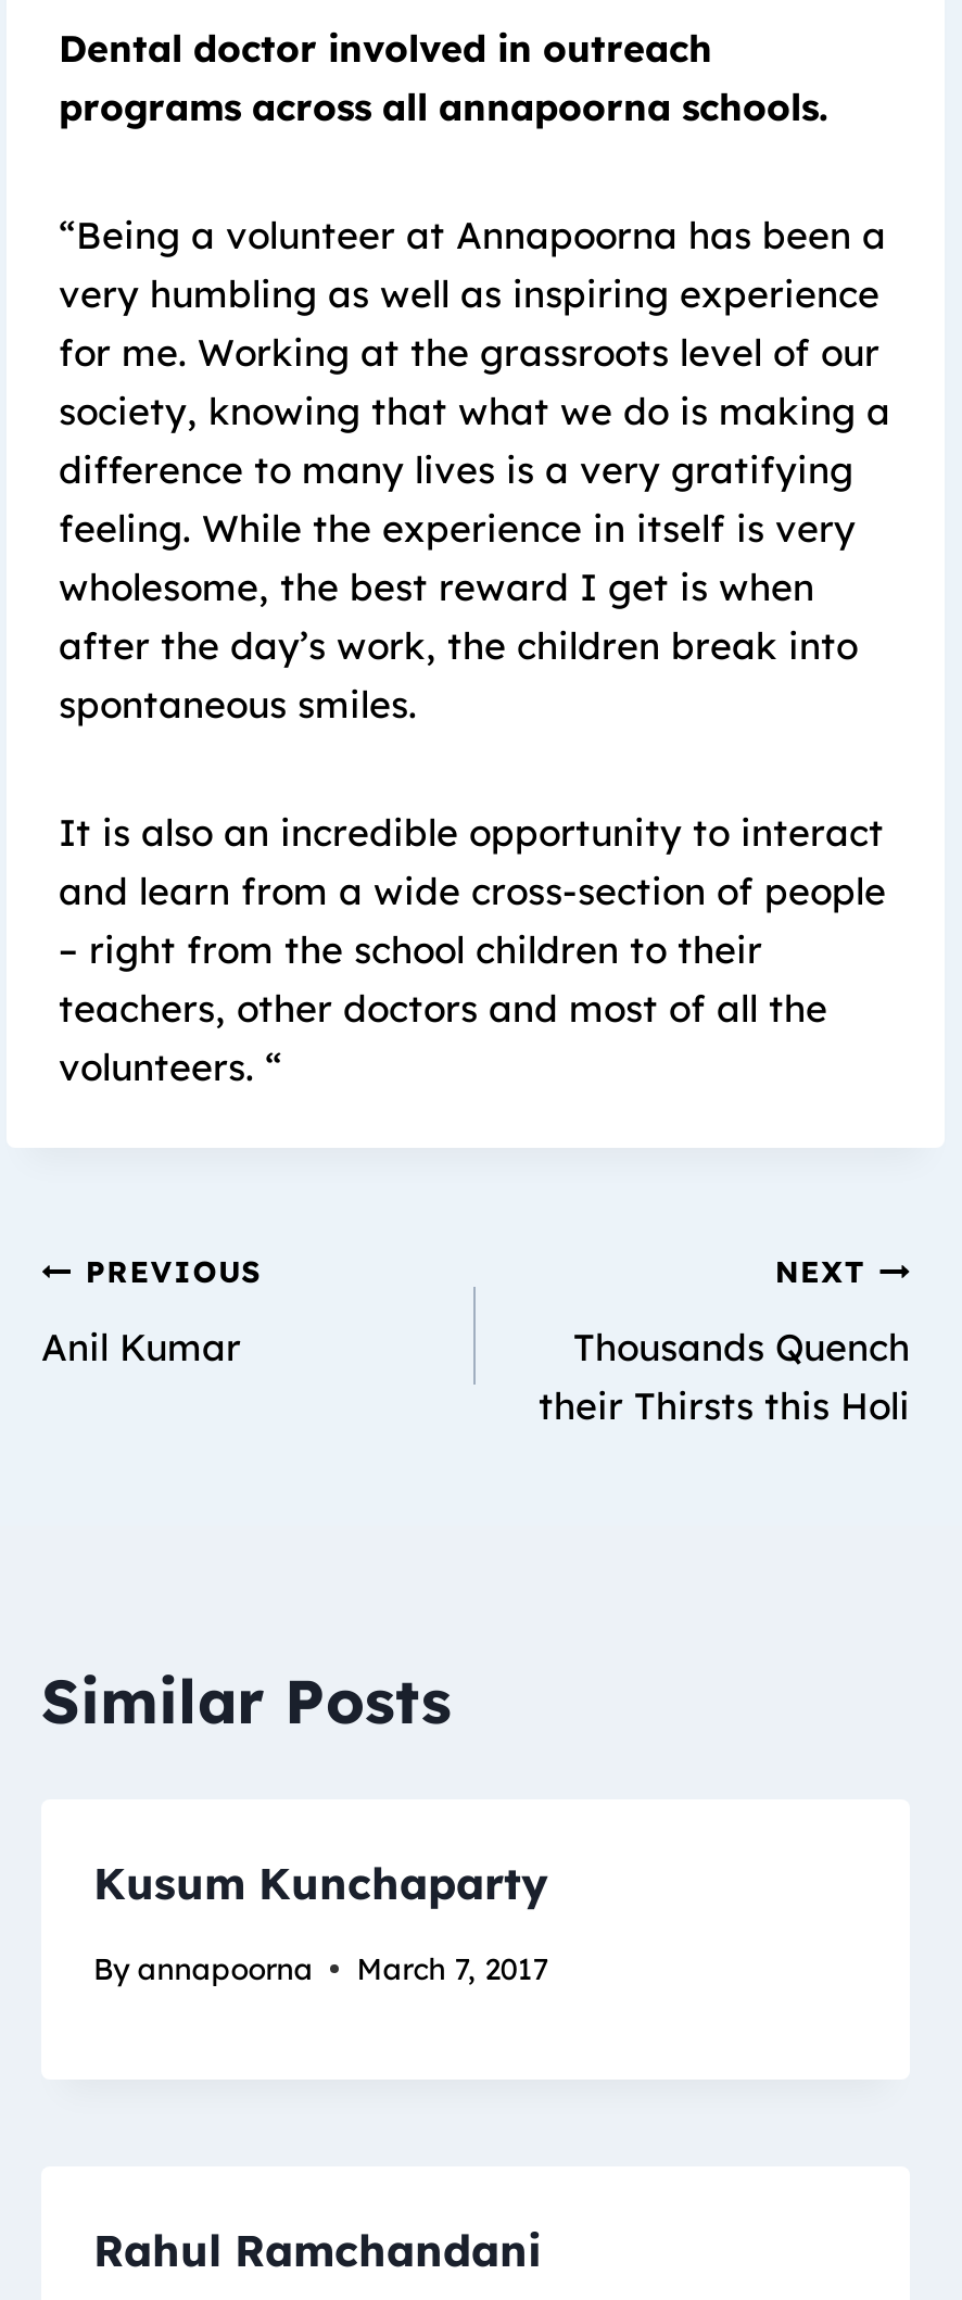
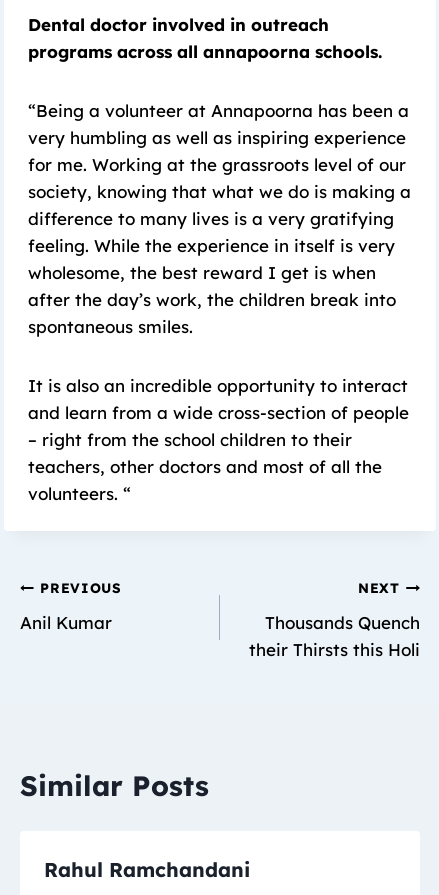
- Kusum Kunchaparty
- By annapoorna
- March 7, 2017
